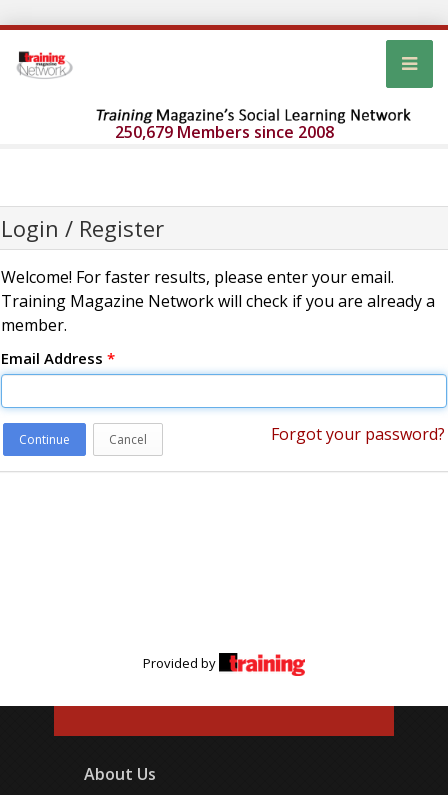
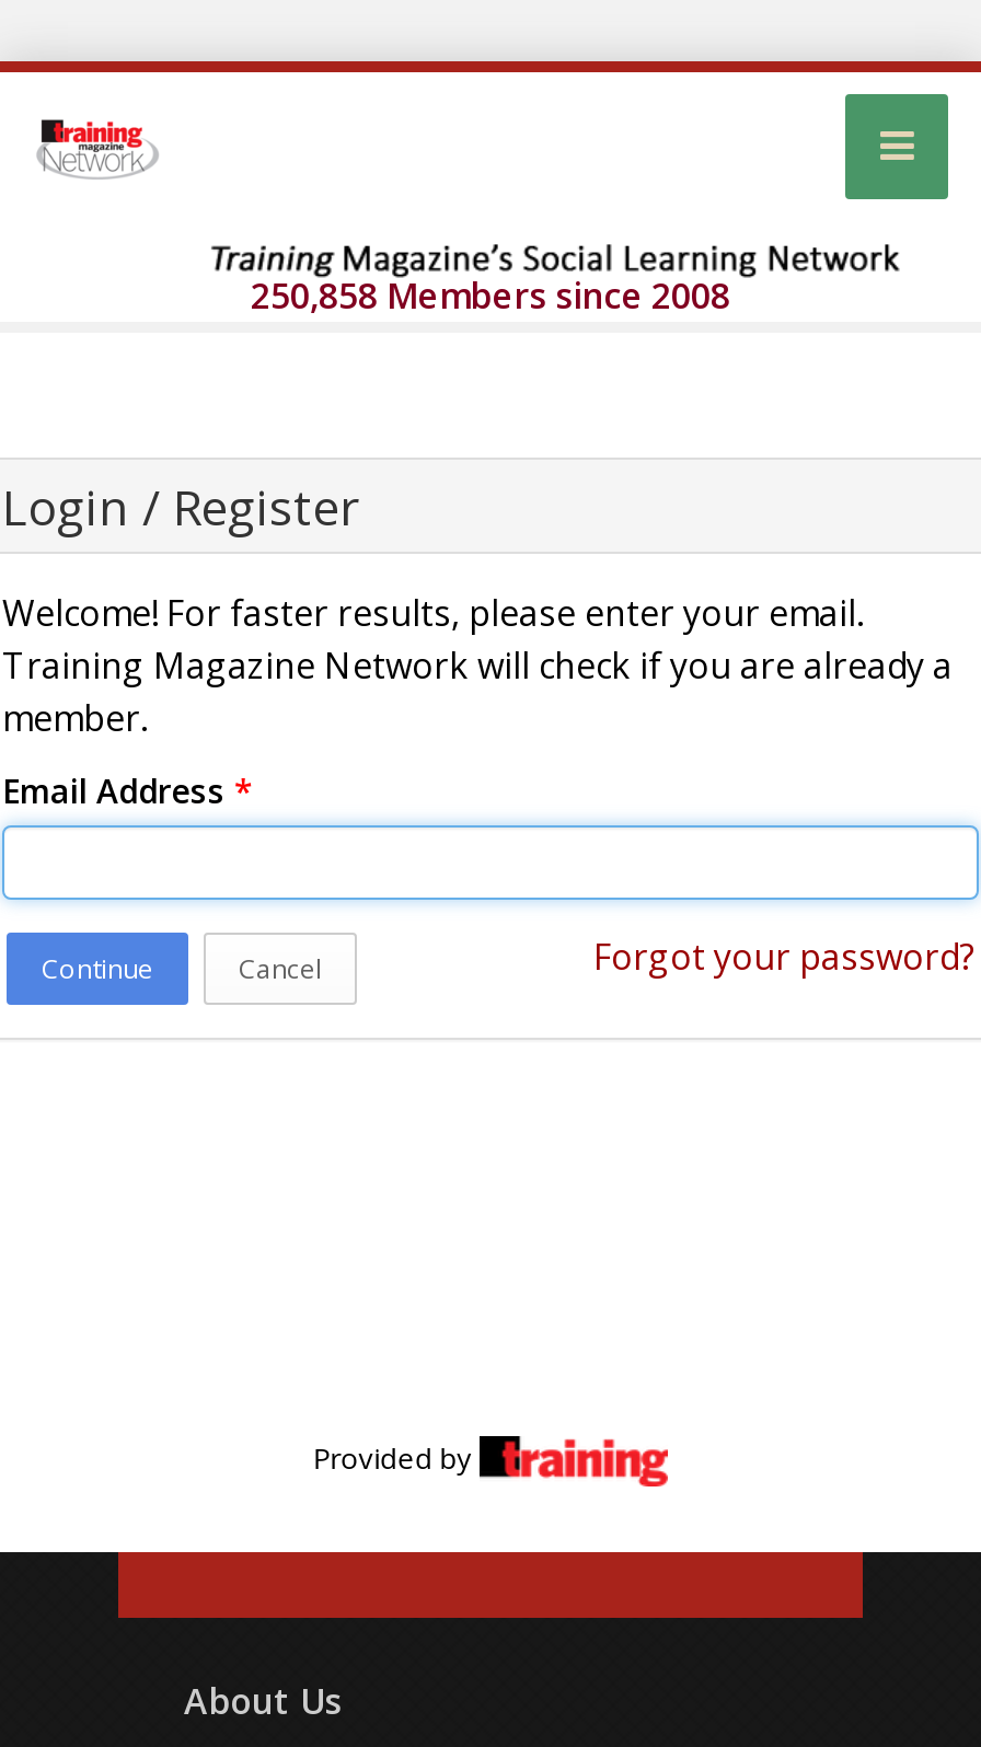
- 250,679 Members since 2008
+ 250,858 Members since 2008
